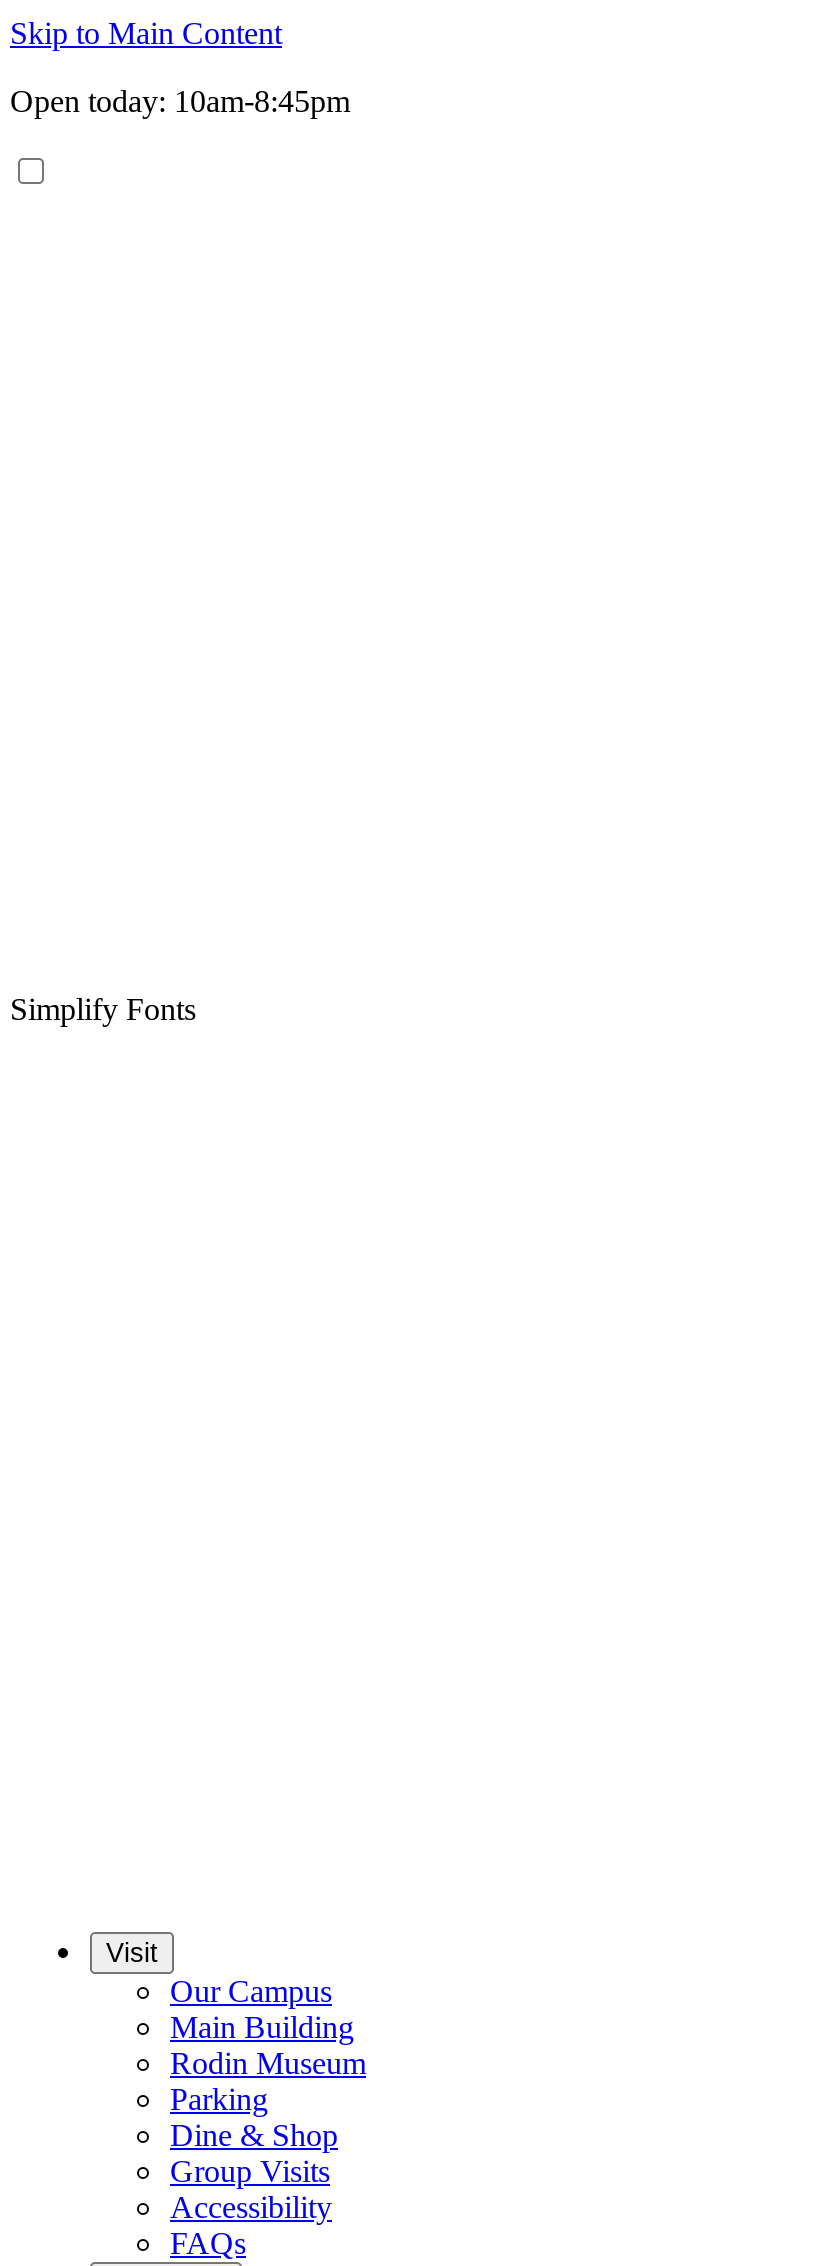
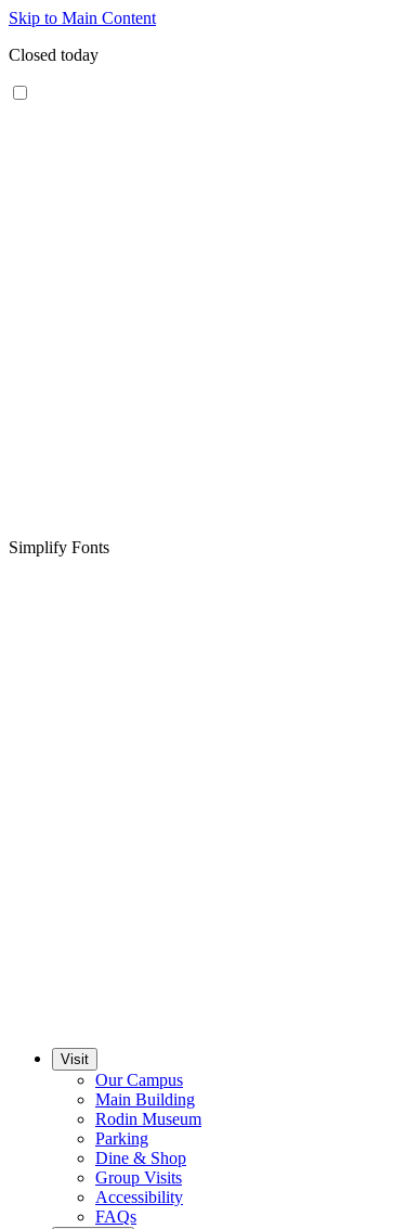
- Open today: 10am-8:45pm
+ Closed today
